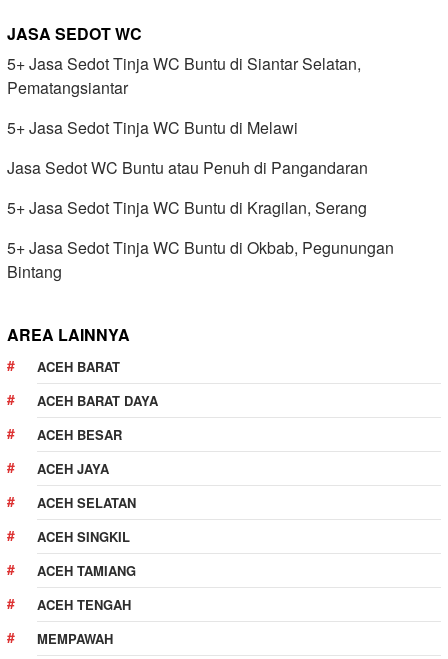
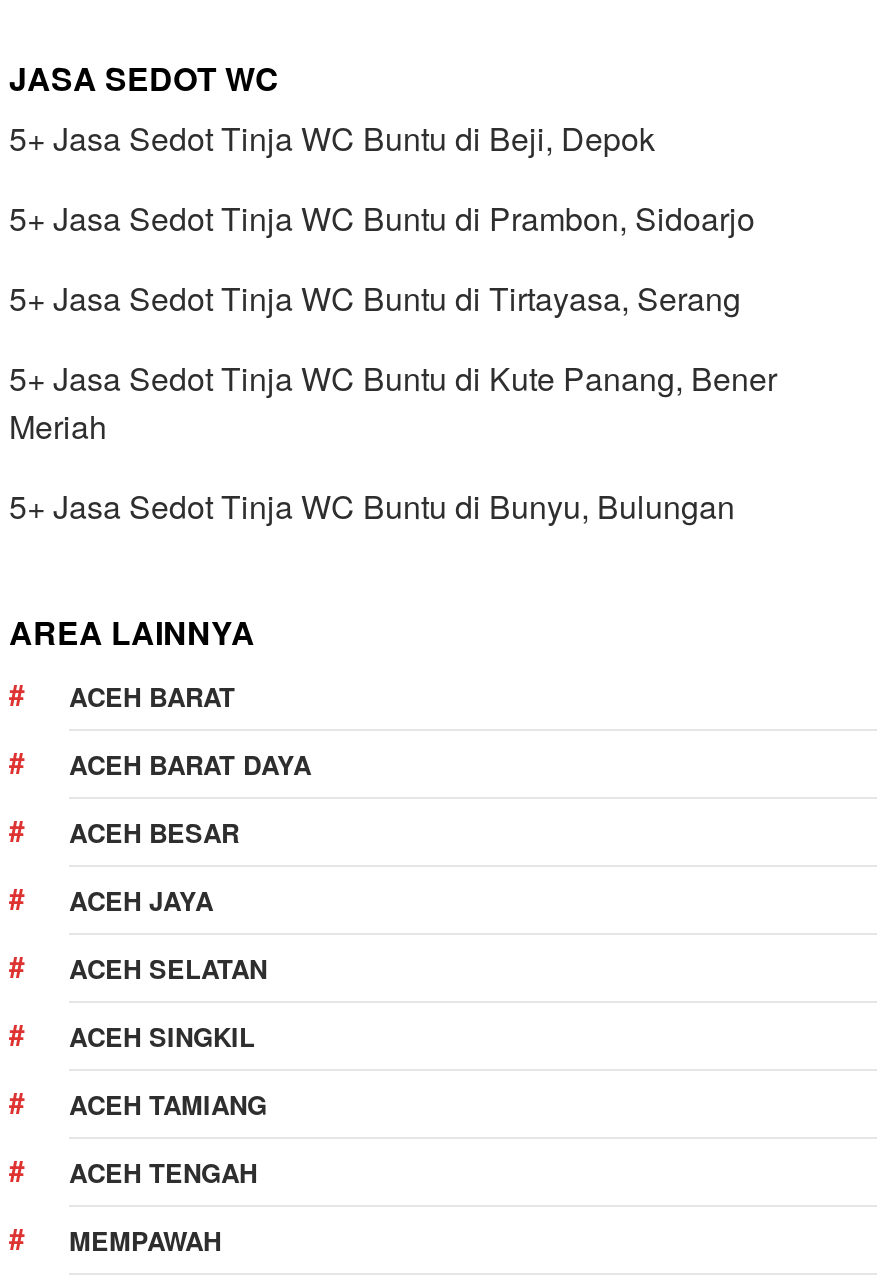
- 5+ Jasa Sedot Tinja WC Buntu di Siantar Selatan,
- Pematangsiantar
+ 5+ Jasa Sedot Tinja WC Buntu di Beji, Depok

- 5+ Jasa Sedot Tinja WC Buntu di Melawi
+ 5+ Jasa Sedot Tinja WC Buntu di Prambon, Sidoarjo

- Jasa Sedot WC Buntu atau Penuh di Pangandaran
+ 5+ Jasa Sedot Tinja WC Buntu di Tirtayasa, Serang

- 5+ Jasa Sedot Tinja WC Buntu di Kragilan, Serang
+ 5+ Jasa Sedot Tinja WC Buntu di Kute Panang, Bener
+ Meriah

- 5+ Jasa Sedot Tinja WC Buntu di Okbab, Pegunungan
- Bintang
+ 5+ Jasa Sedot Tinja WC Buntu di Bunyu, Bulungan
